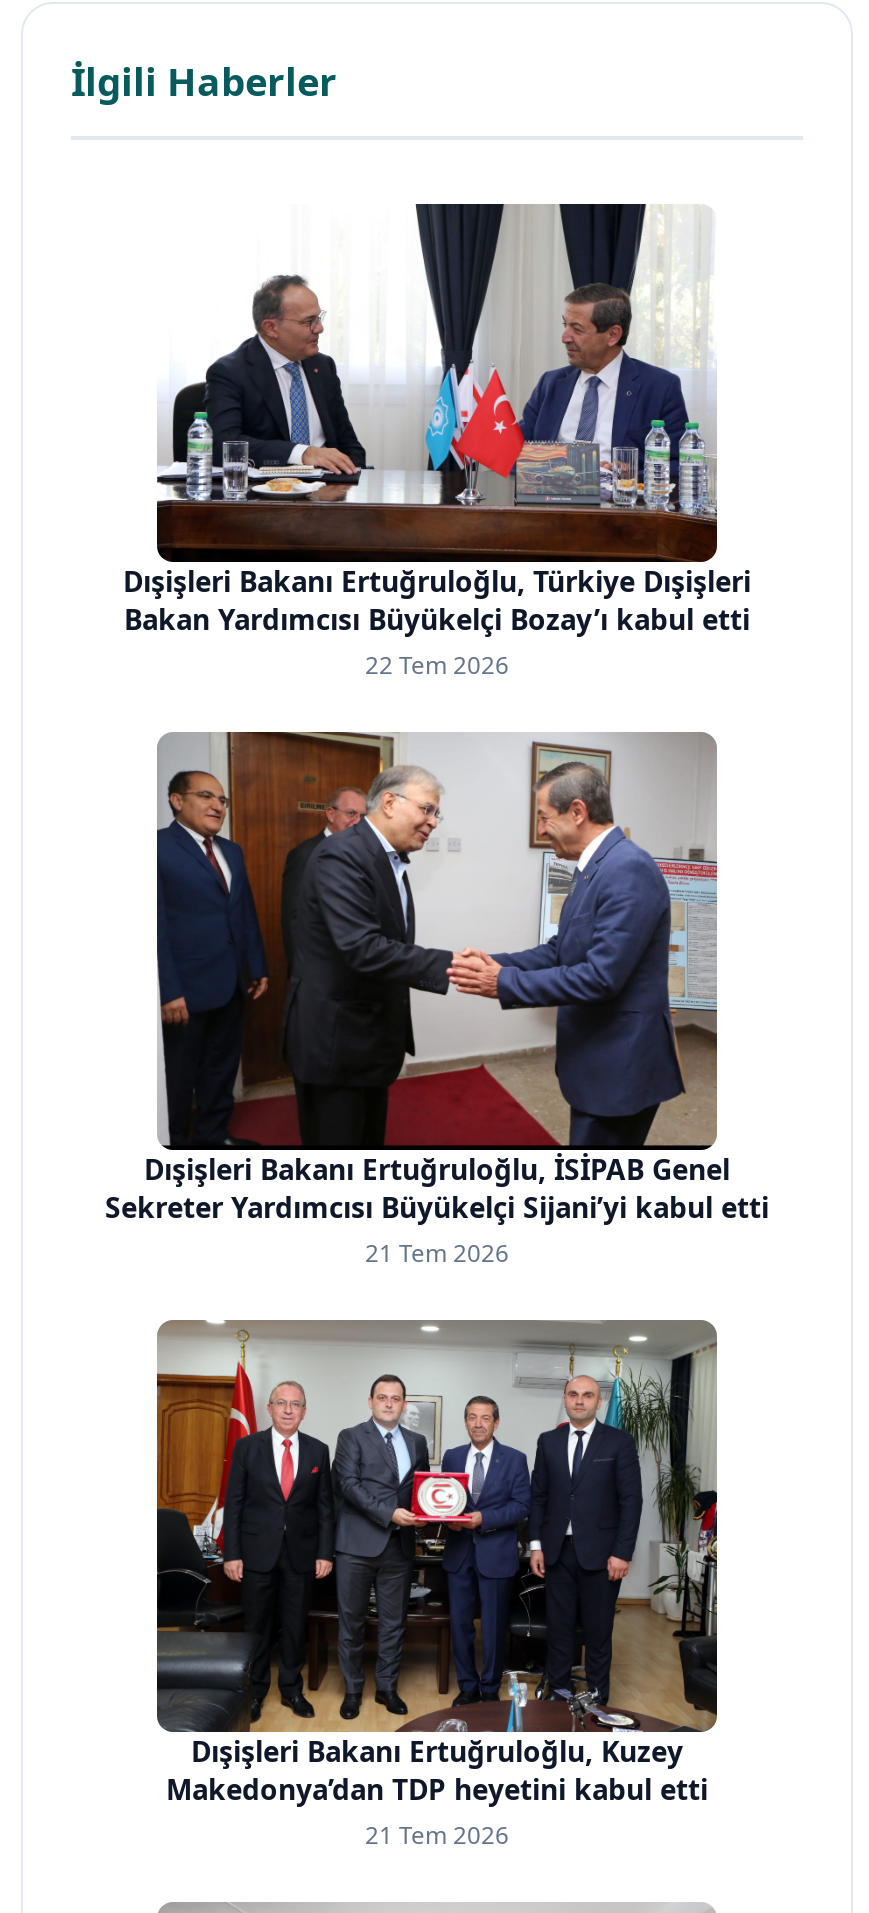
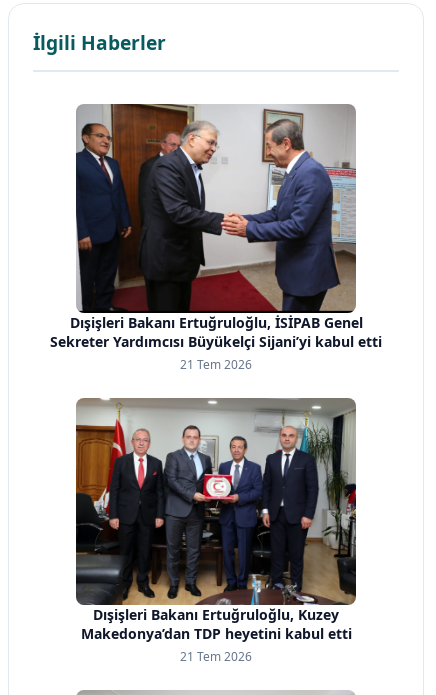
- [image]
- Dışişleri Bakanı Ertuğruloğlu, Türkiye Dışişleri
- Bakan Yardımcısı Büyükelçi Bozay’ı kabul etti
- 22 Tem 2026
